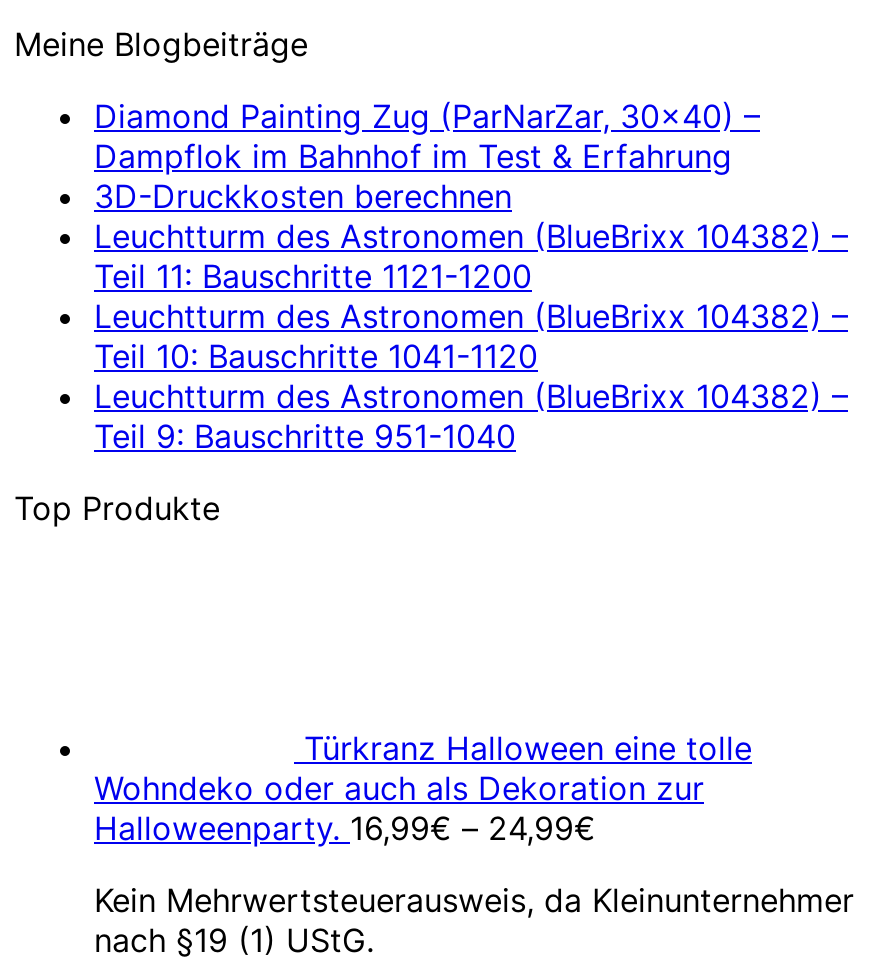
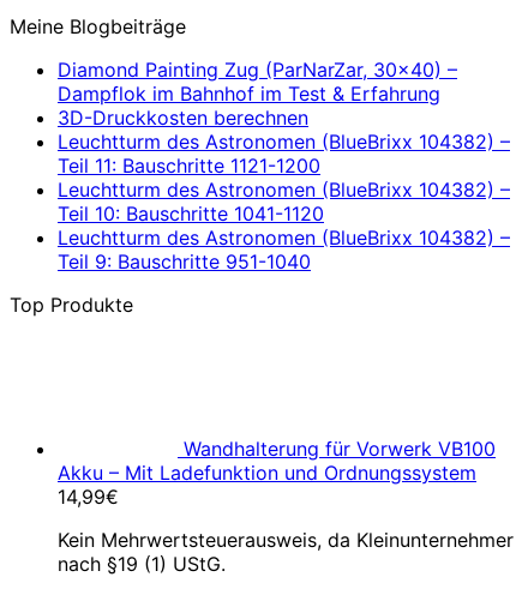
- Türkranz Halloween eine tolle
- Wohndeko oder auch als Dekoration zur
- Halloweenparty. 16,99€– 24,99€
+ Wandhalterung für Vorwerk VB100
+ Akku – Mit Ladefunktion und Ordnungssystem
+ 14,99€
